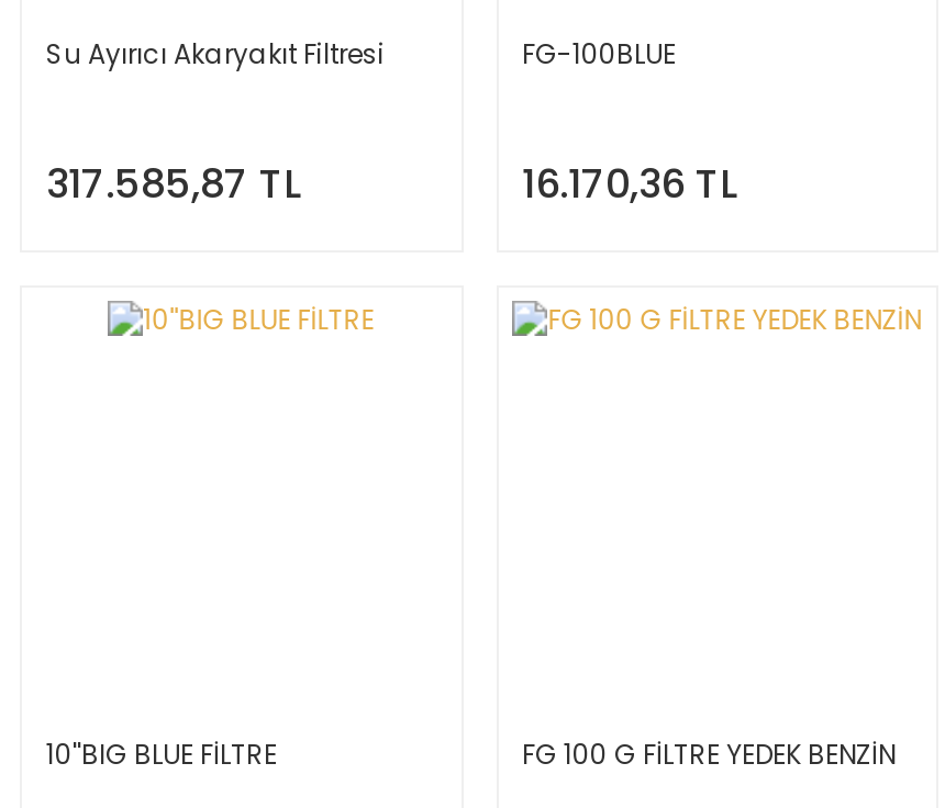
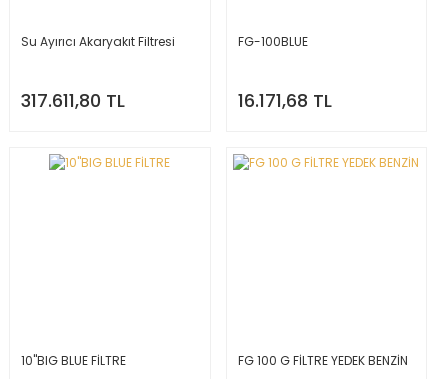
- 317.585,87 TL
+ 317.611,80 TL

- 16.170,36 TL
+ 16.171,68 TL
